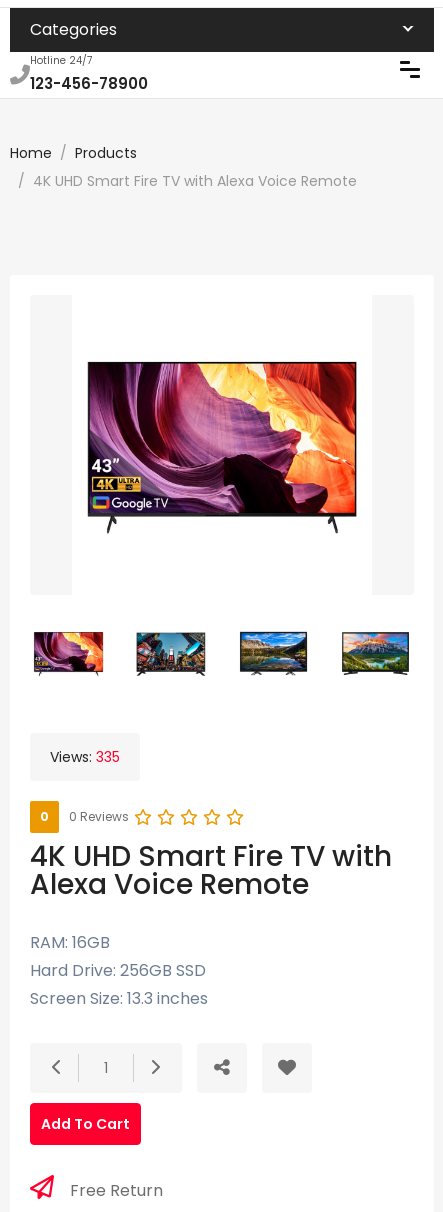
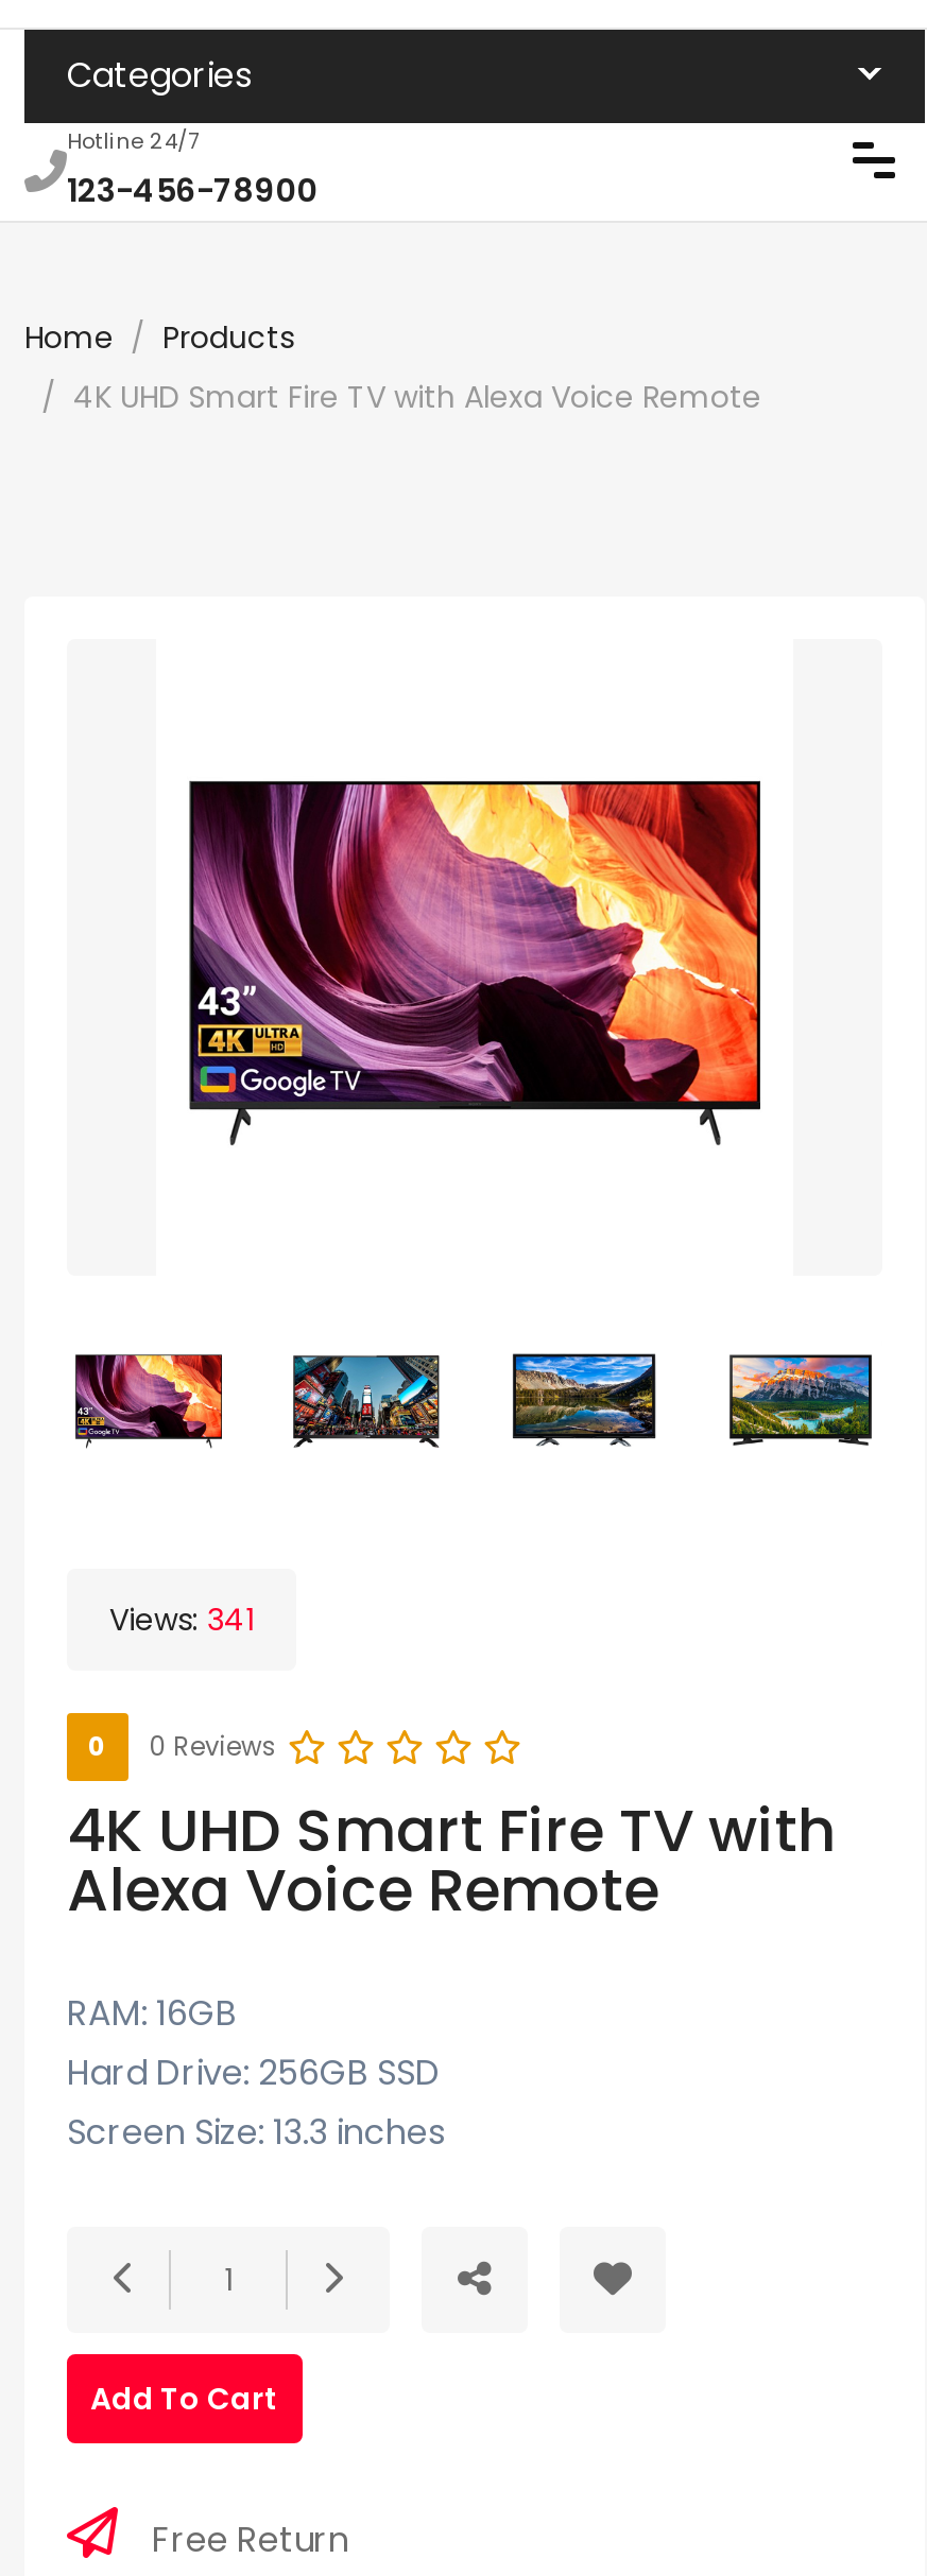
- Views: 335
+ Views: 341
